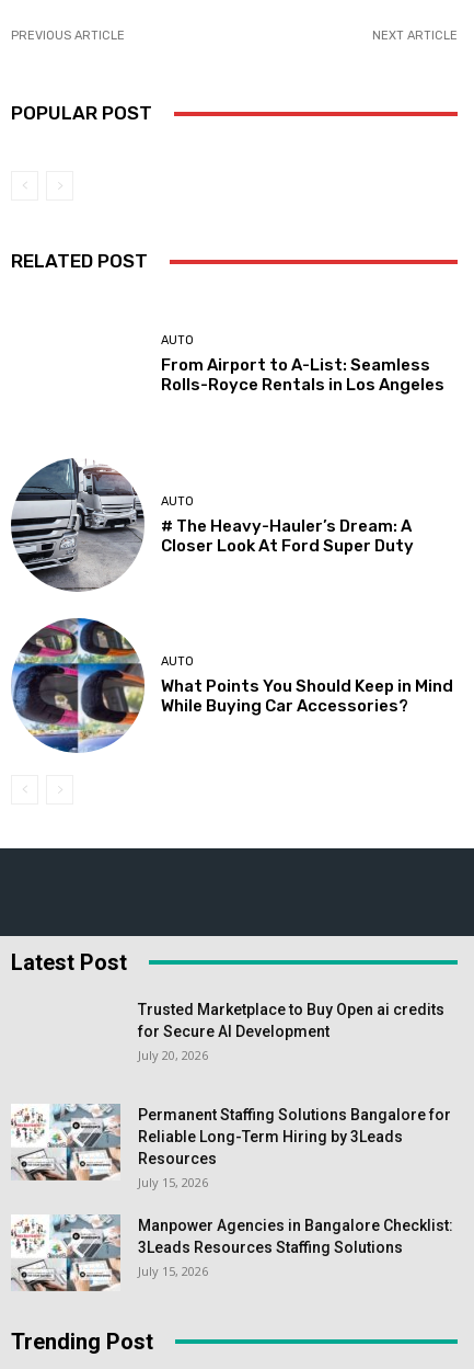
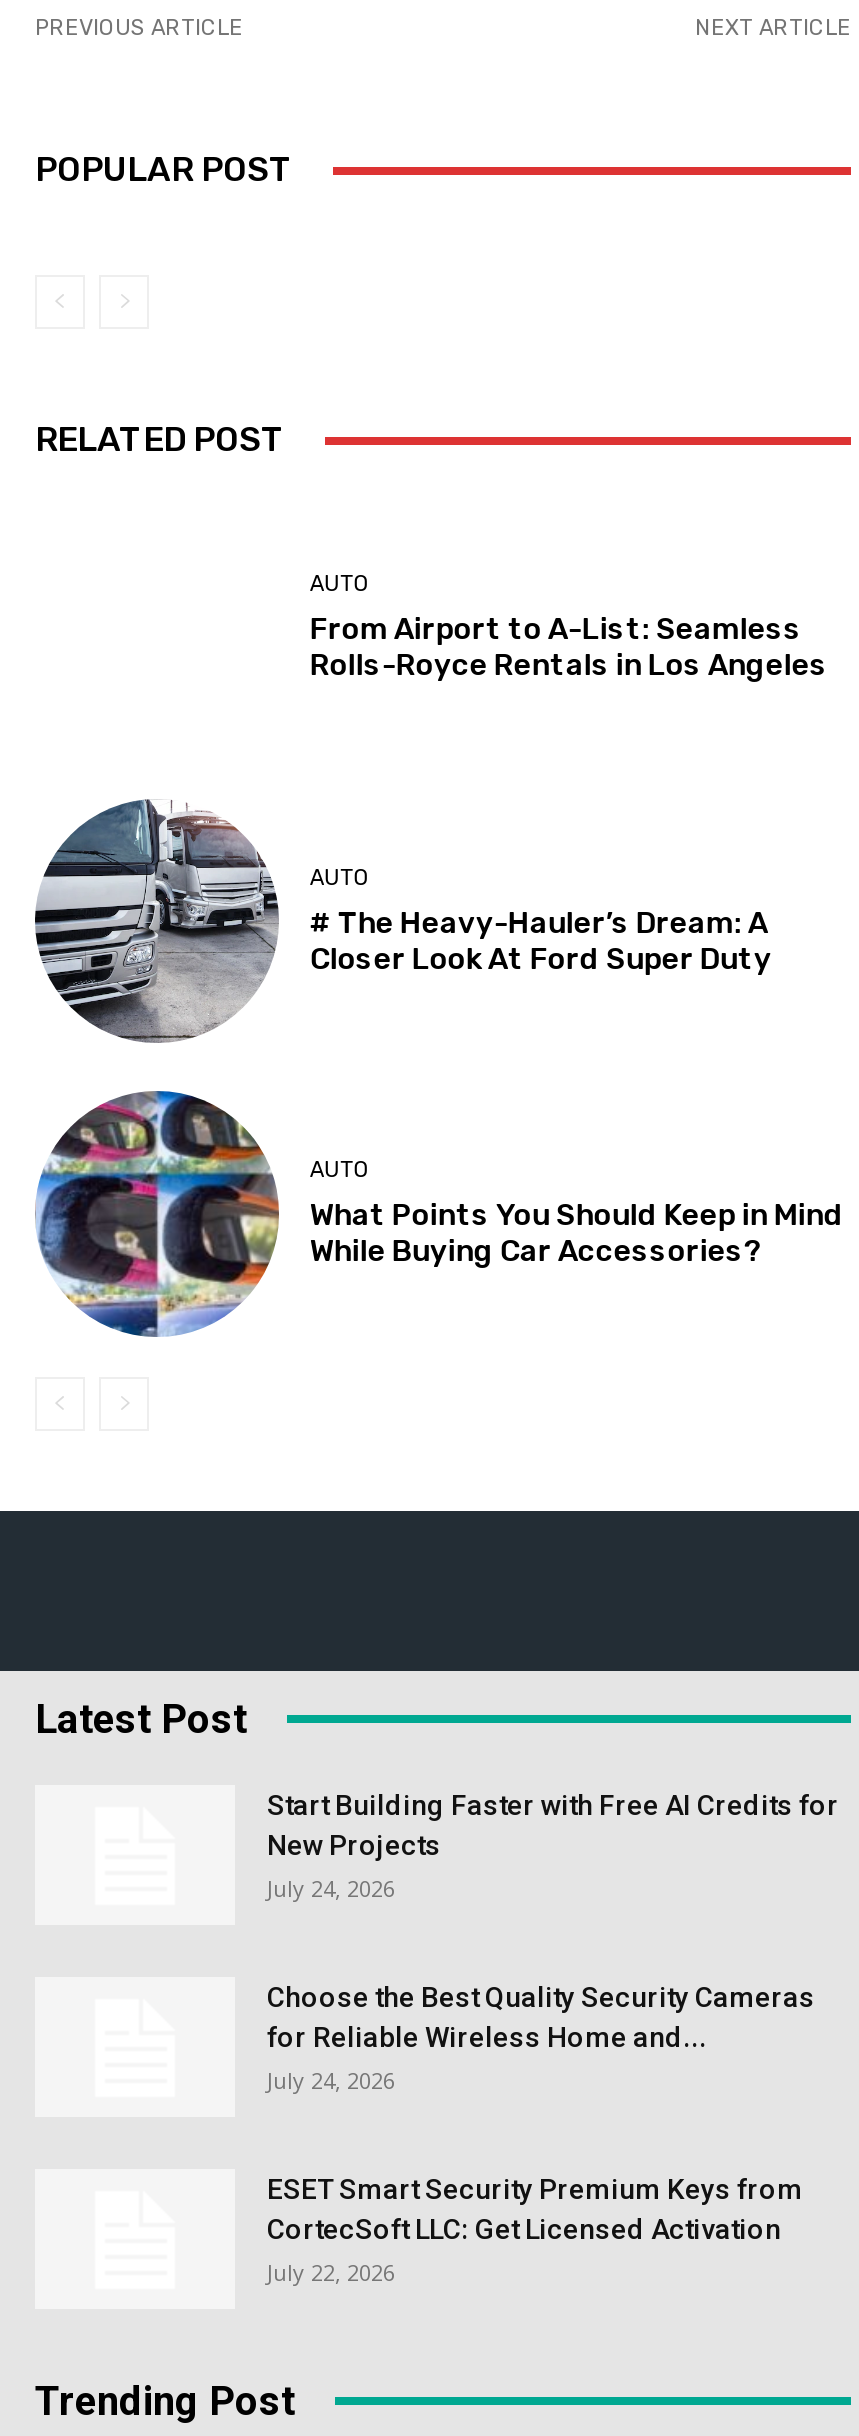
- Trusted Marketplace to Buy Open ai credits
- for Secure AI Development
- July 20, 2026
+ Start Building Faster with Free AI Credits for
+ New Projects
+ July 24, 2026

- [image]

- Permanent Staffing Solutions Bangalore for
- Reliable Long-Term Hiring by 3Leads
- Resources
- July 15, 2026
+ Choose the Best Quality Security Cameras
+ for Reliable Wireless Home and...
+ July 24, 2026

- [image]

- Manpower Agencies in Bangalore Checklist:
- 3Leads Resources Staffing Solutions
- July 15, 2026
+ ESET Smart Security Premium Keys from
+ CortecSoft LLC: Get Licensed Activation
+ July 22, 2026
